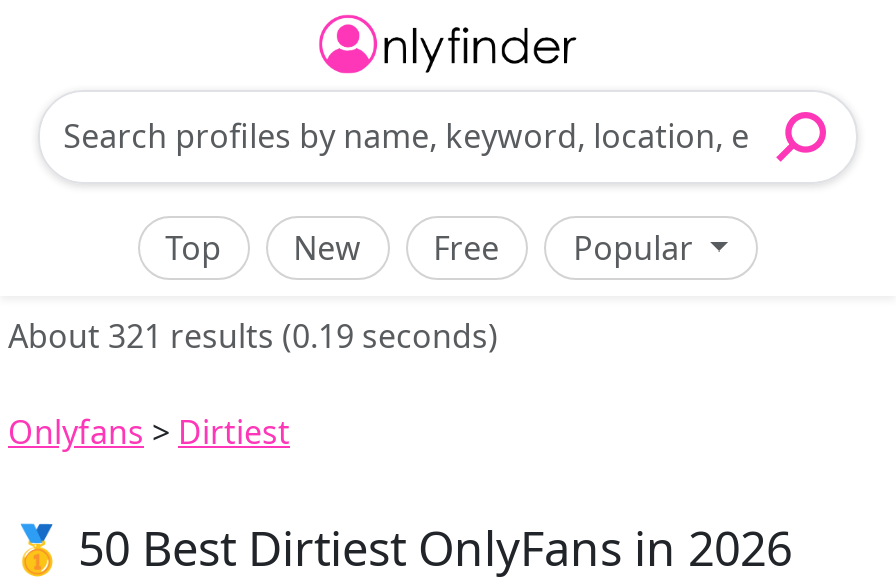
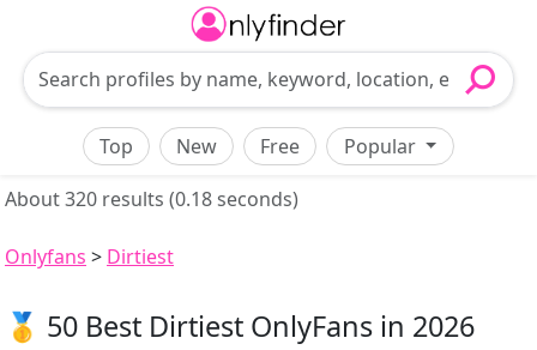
- About 321 results (0.19 seconds)
+ About 320 results (0.18 seconds)
